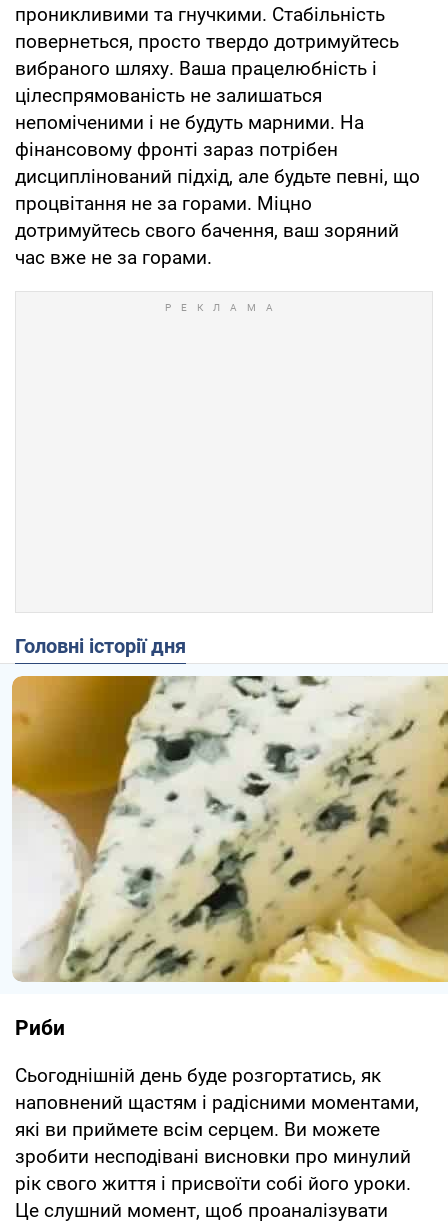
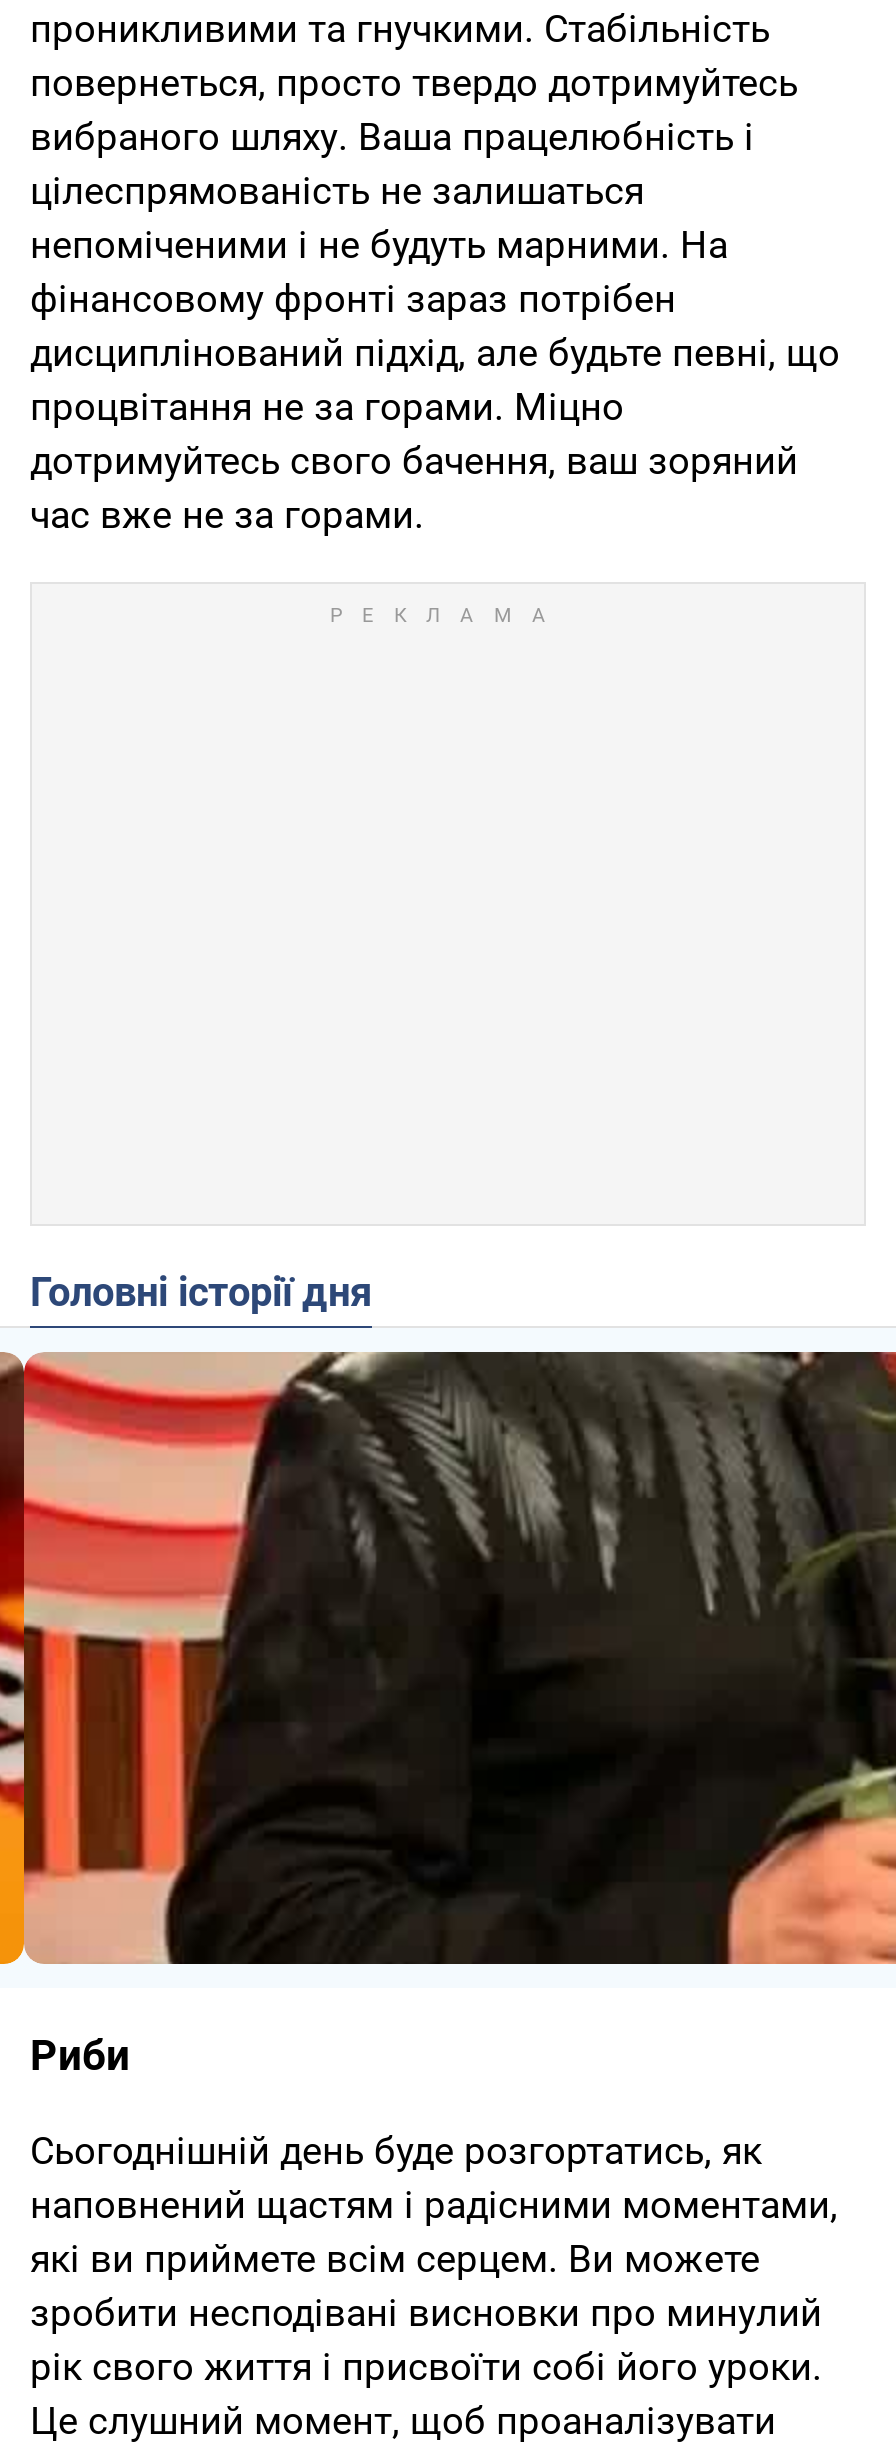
- [image]
+ [image]
